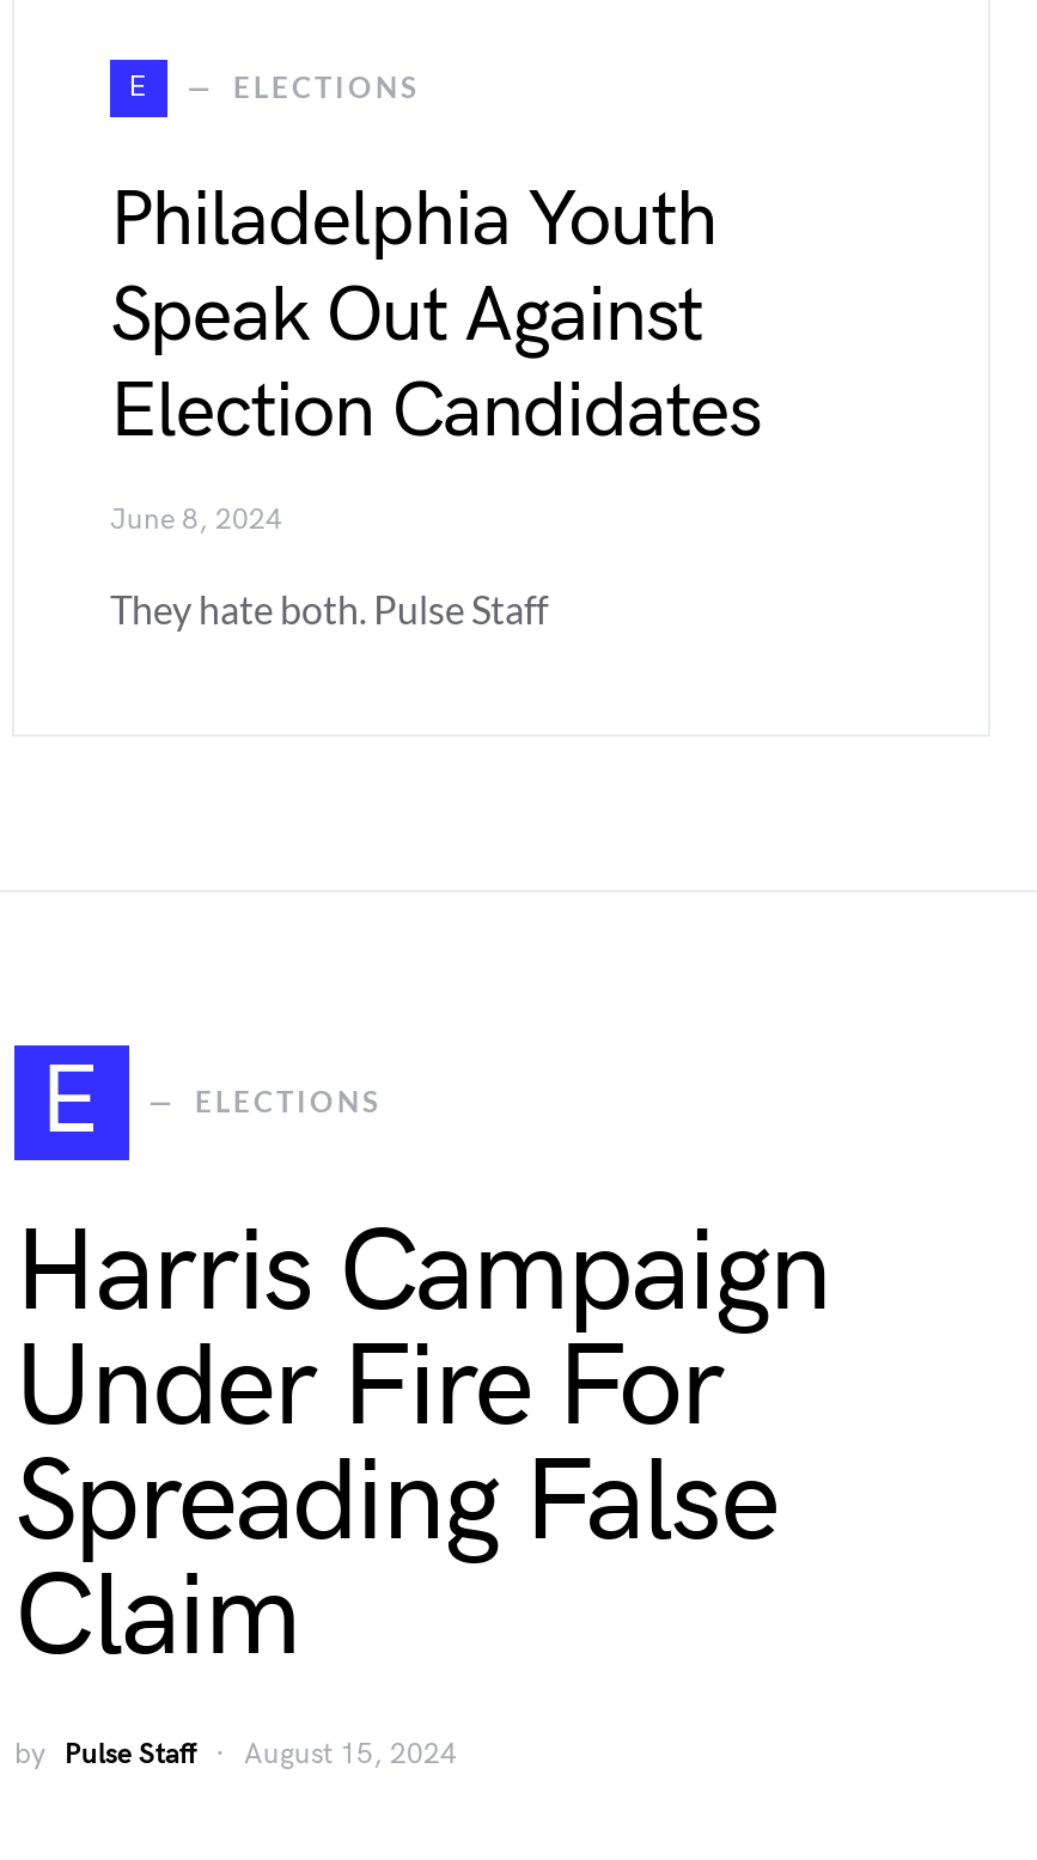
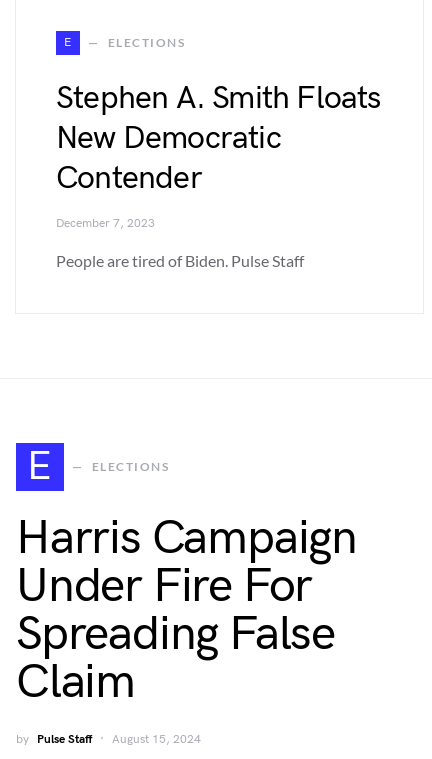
- Philadelphia Youth
- Speak Out Against
- Election Candidates
+ Stephen A. Smith Floats
+ New Democratic
+ Contender

- June 8, 2024
+ December 7, 2023

- They hate both. Pulse Staff
+ People are tired of Biden. Pulse Staff
